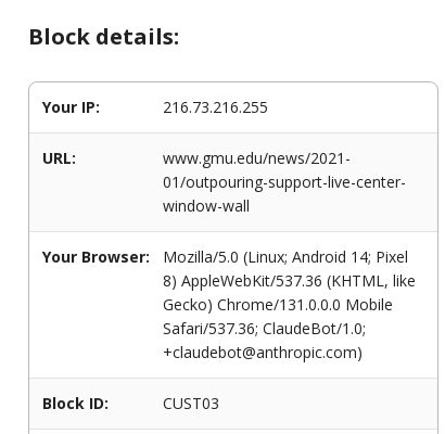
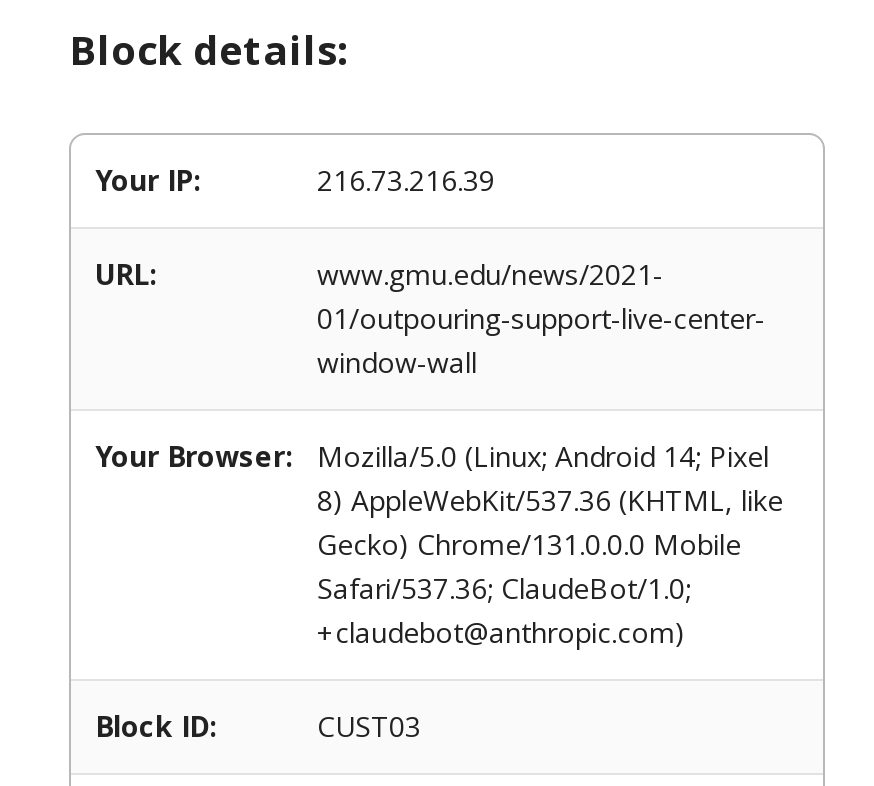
- 216.73.216.255
+ 216.73.216.39
